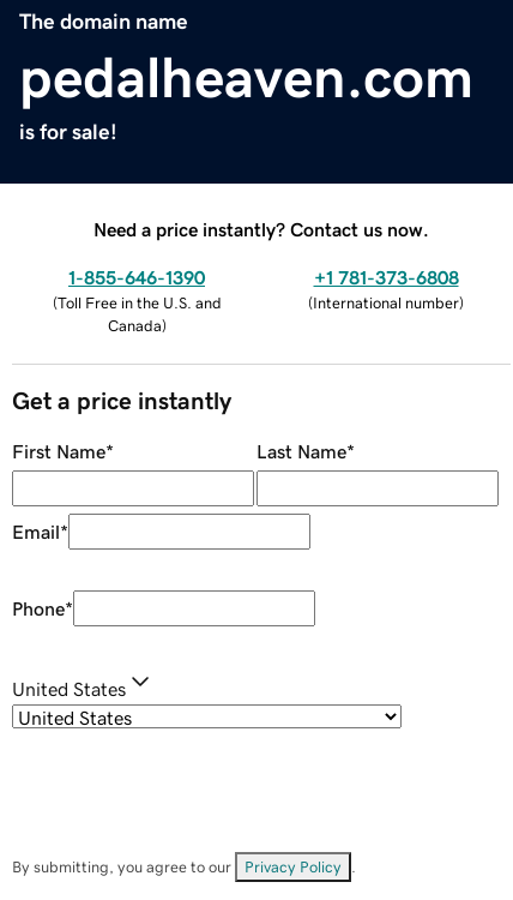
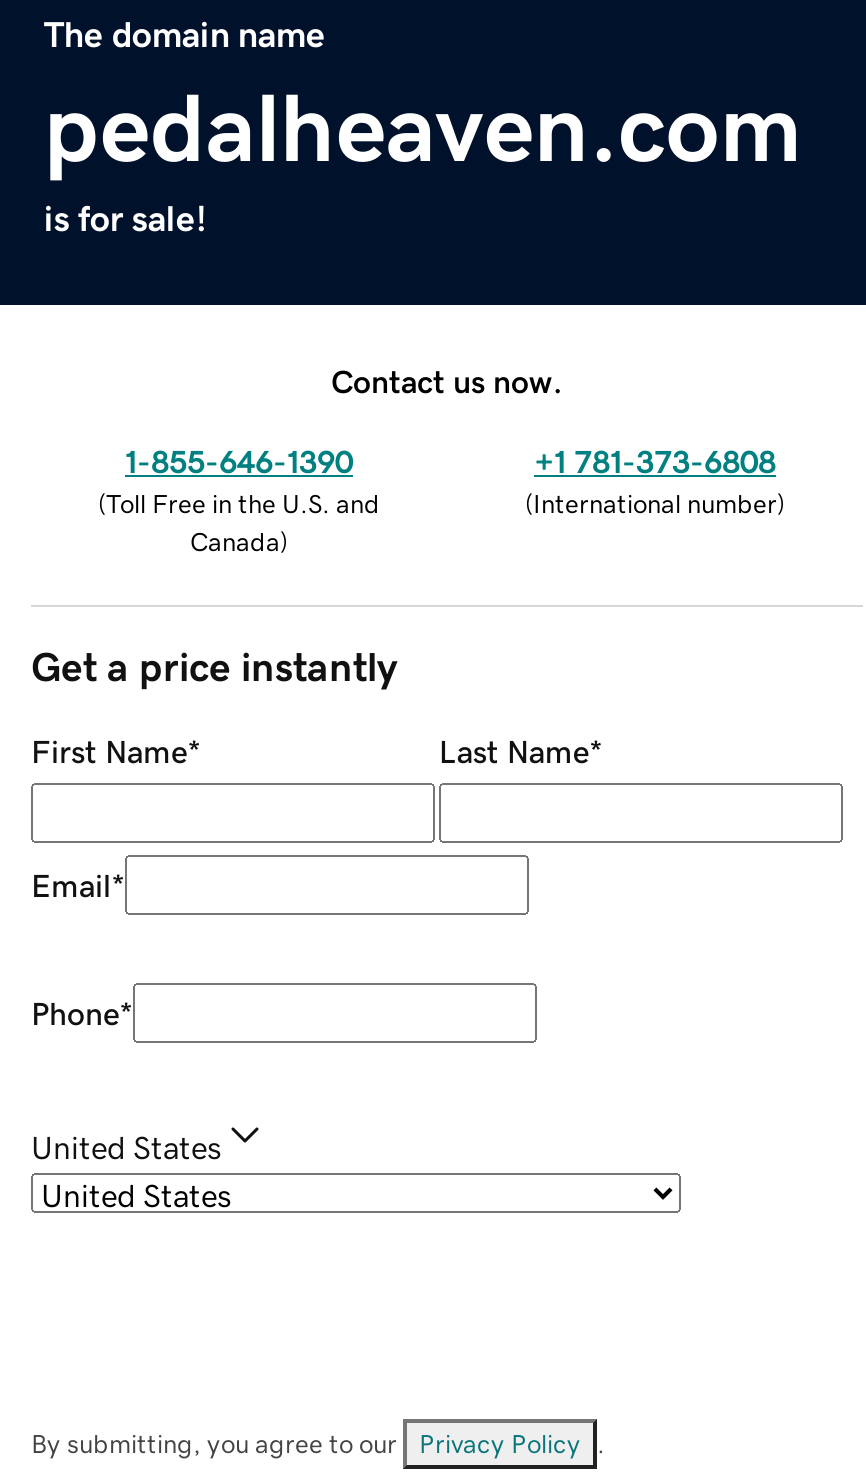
- Need a price instantly? Contact us now.
+ Contact us now.
